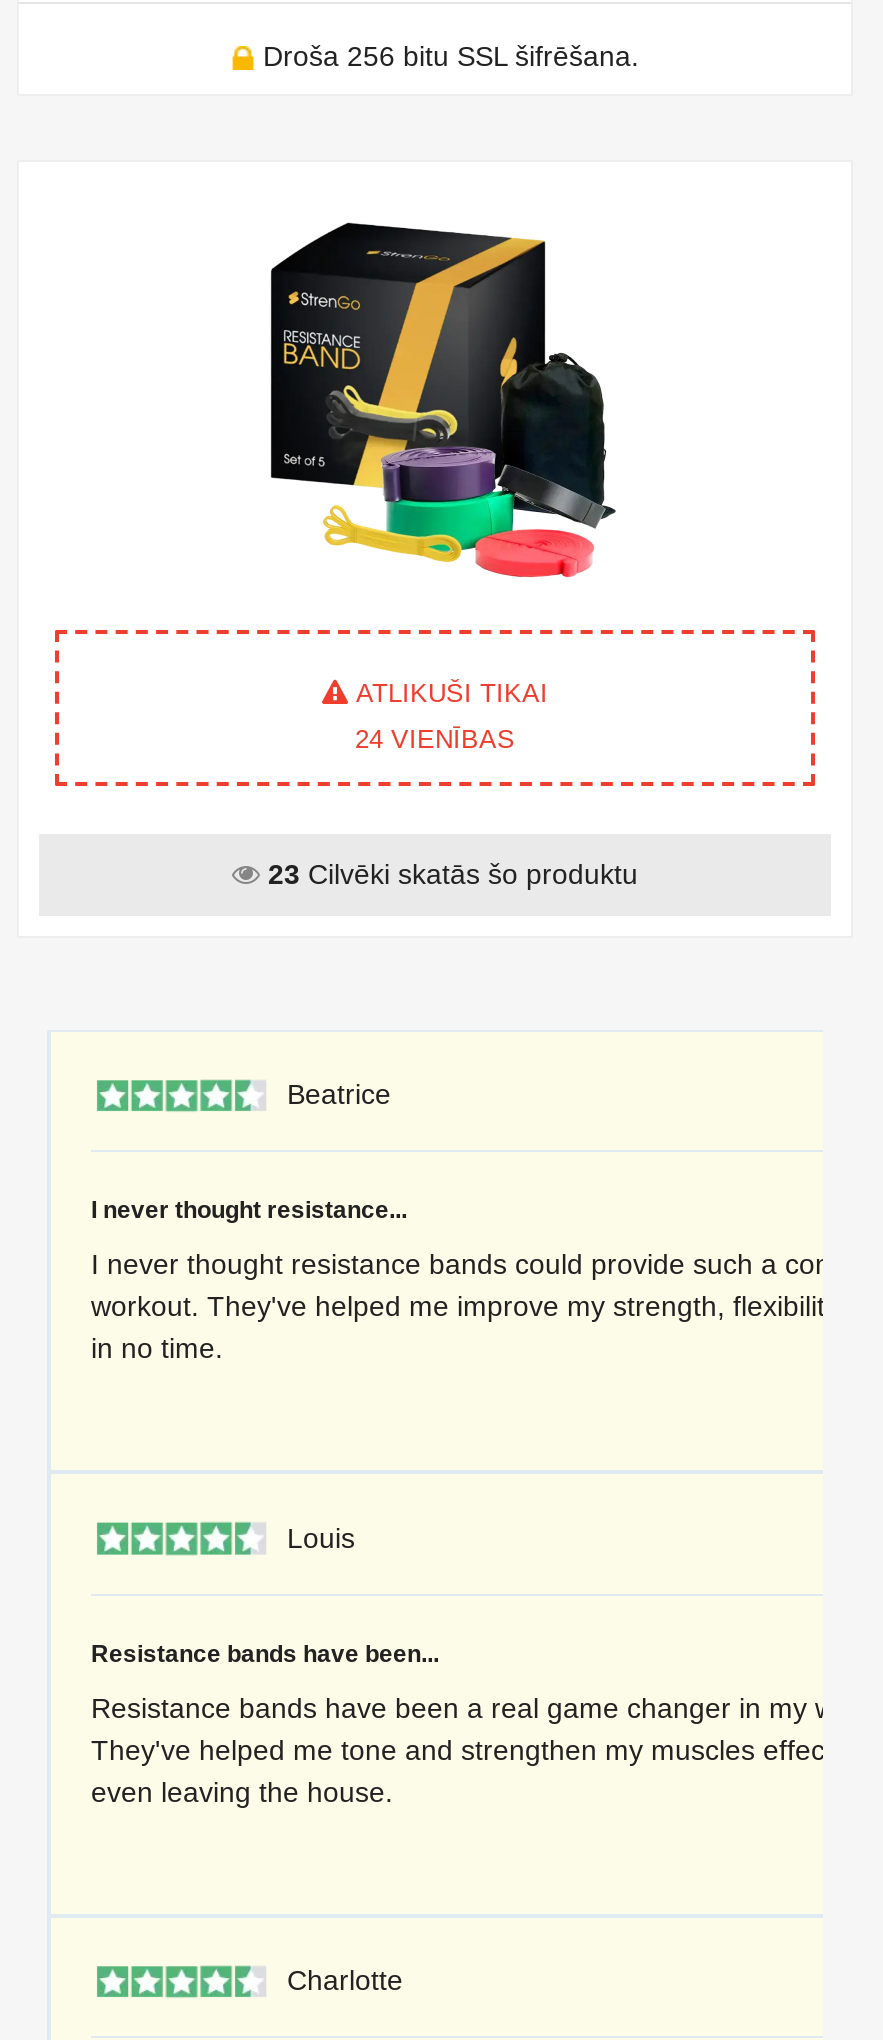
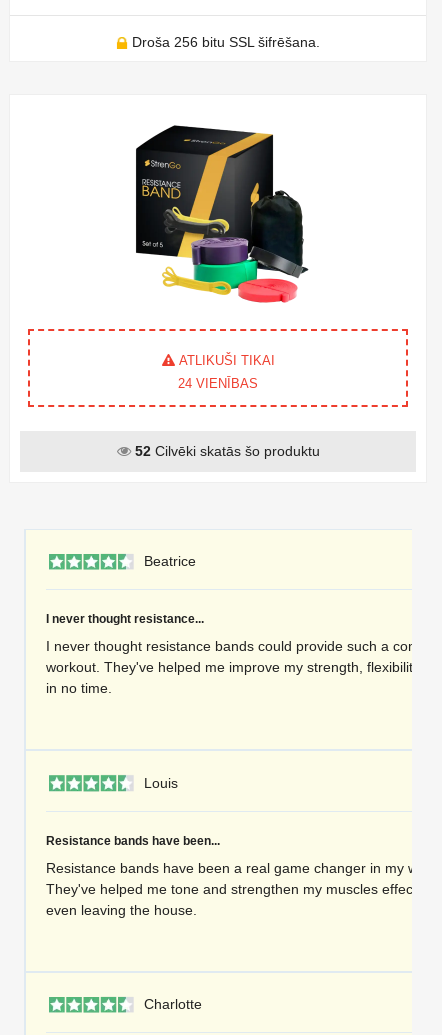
- 23 Cilvēki skatās šo produktu
+ 52 Cilvēki skatās šo produktu
